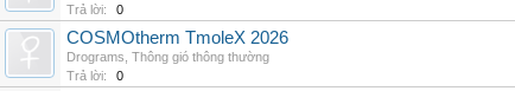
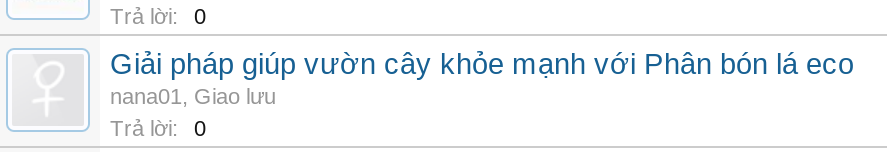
- COSMOtherm TmoleX 2026
- Drograms, Thông gió thông thường
+ Giải pháp giúp vườn cây khỏe mạnh với Phân bón lá eco
+ nana01, Giao lưu
